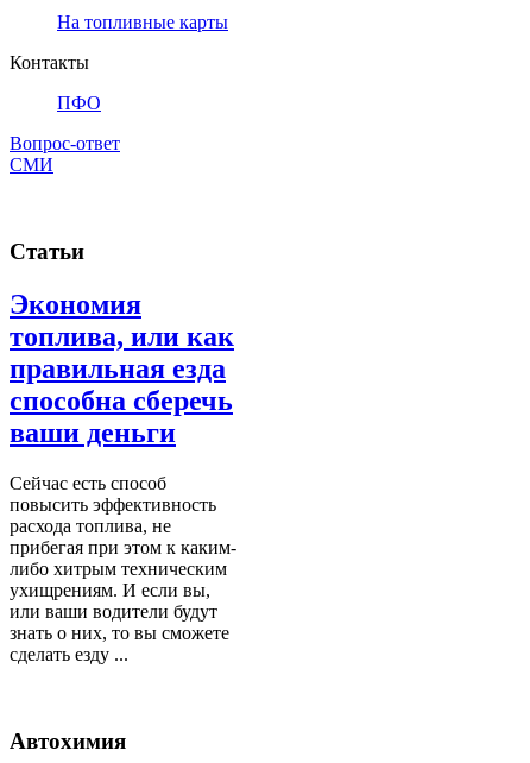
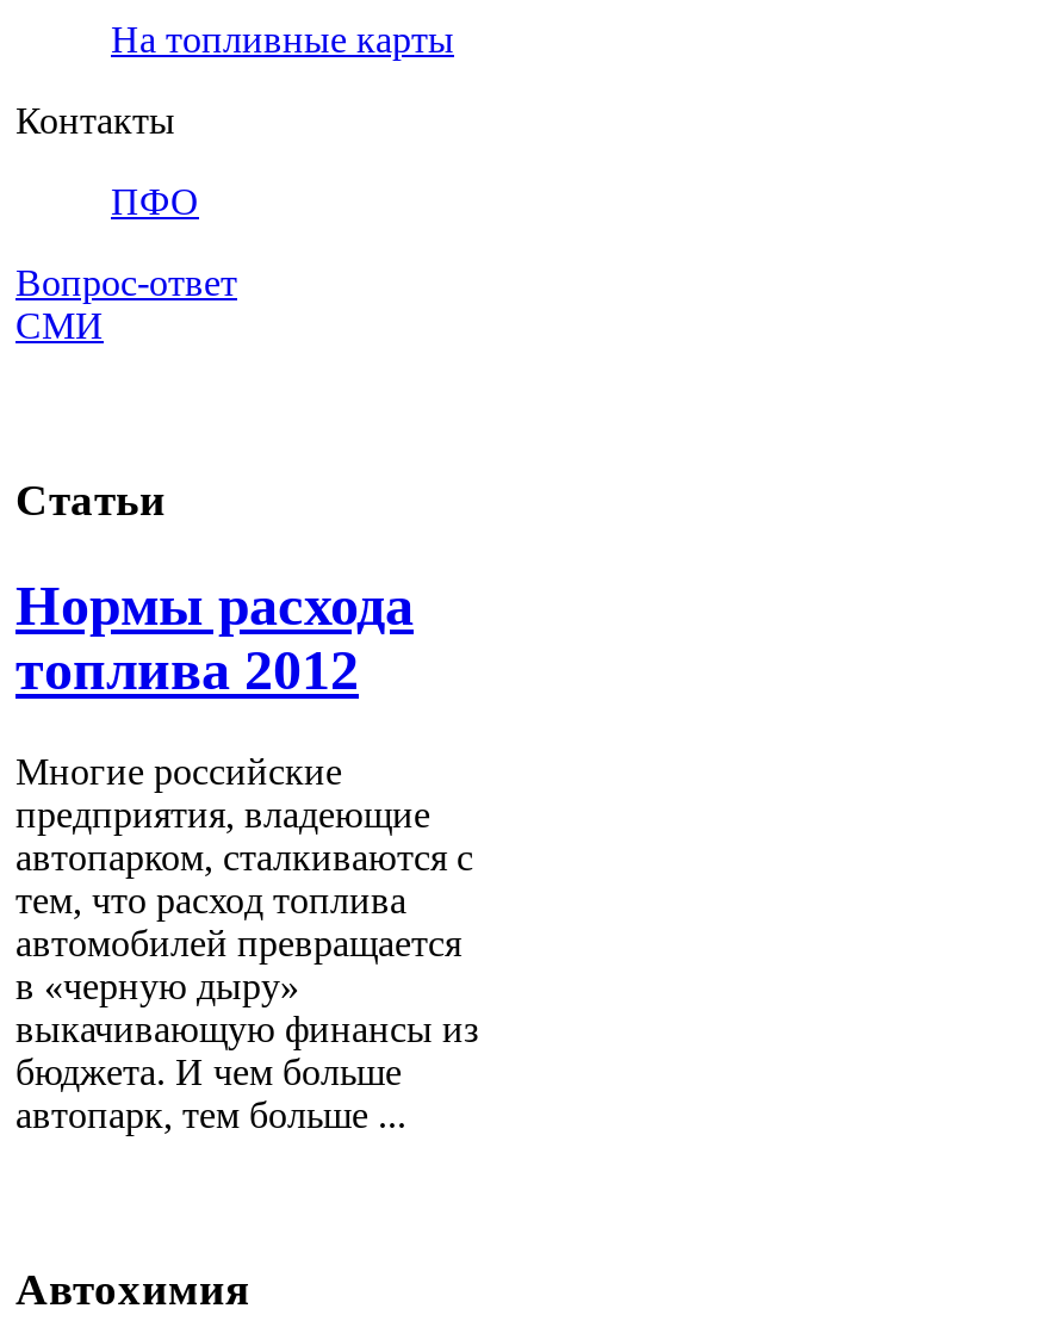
- Экономия
- топлива, или как
- правильная езда
- способна сберечь
- ваши деньги
+ Нормы расхода
+ топлива 2012

- Сейчас есть способ
- повысить эффективность
- расхода топлива, не
- прибегая при этом к каким-
- либо хитрым техническим
- ухищрениям. И если вы,
- или ваши водители будут
- знать о них, то вы сможете
- сделать езду ...
+ Многие российские
+ предприятия, владеющие
+ автопарком, сталкиваются с
+ тем, что расход топлива
+ автомобилей превращается
+ в «черную дыру»
+ выкачивающую финансы из
+ бюджета. И чем больше
+ автопарк, тем больше ...
